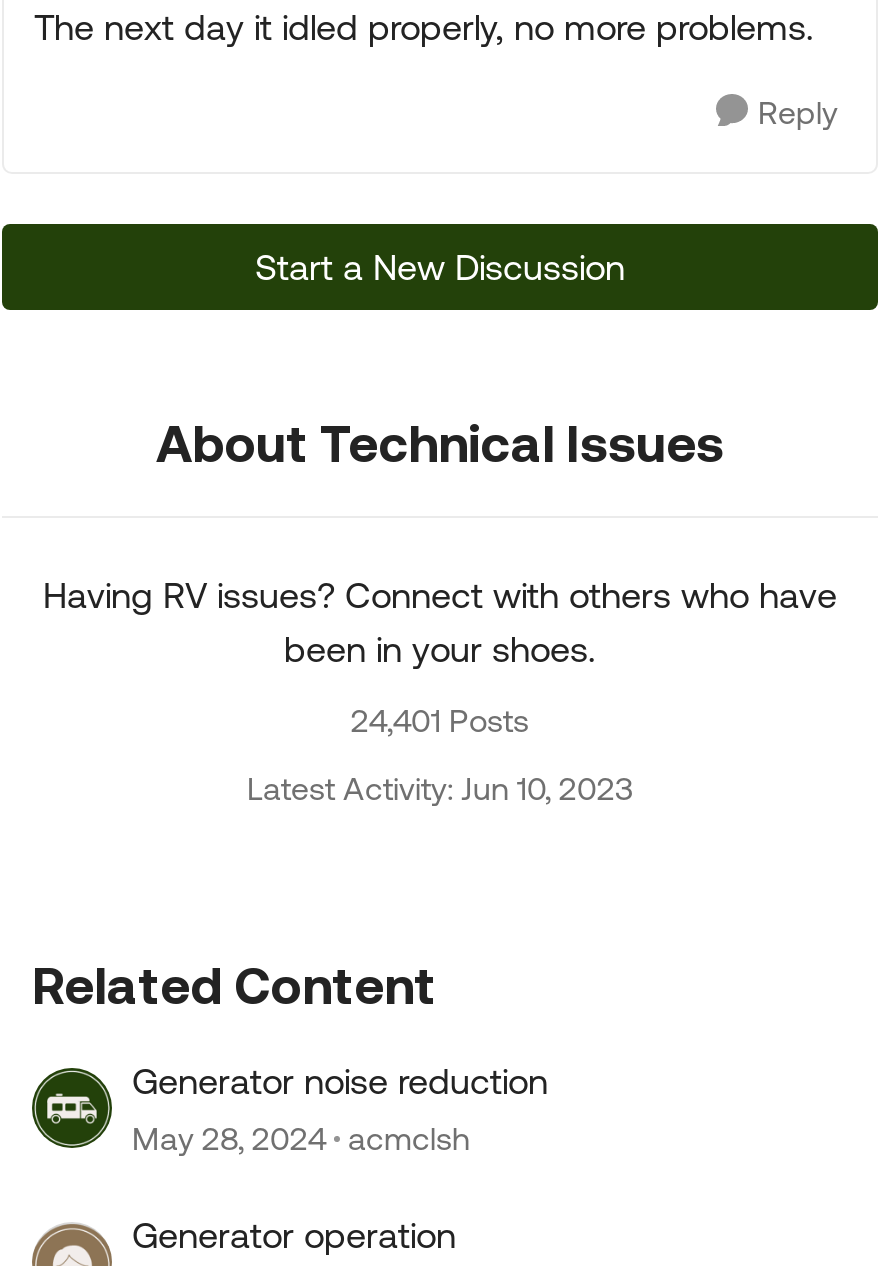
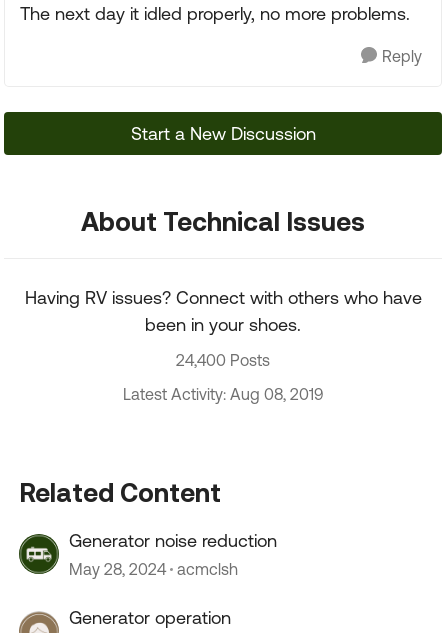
- 24,401 Posts
+ 24,400 Posts

- Latest Activity: Jun 10, 2023
+ Latest Activity: Aug 08, 2019
